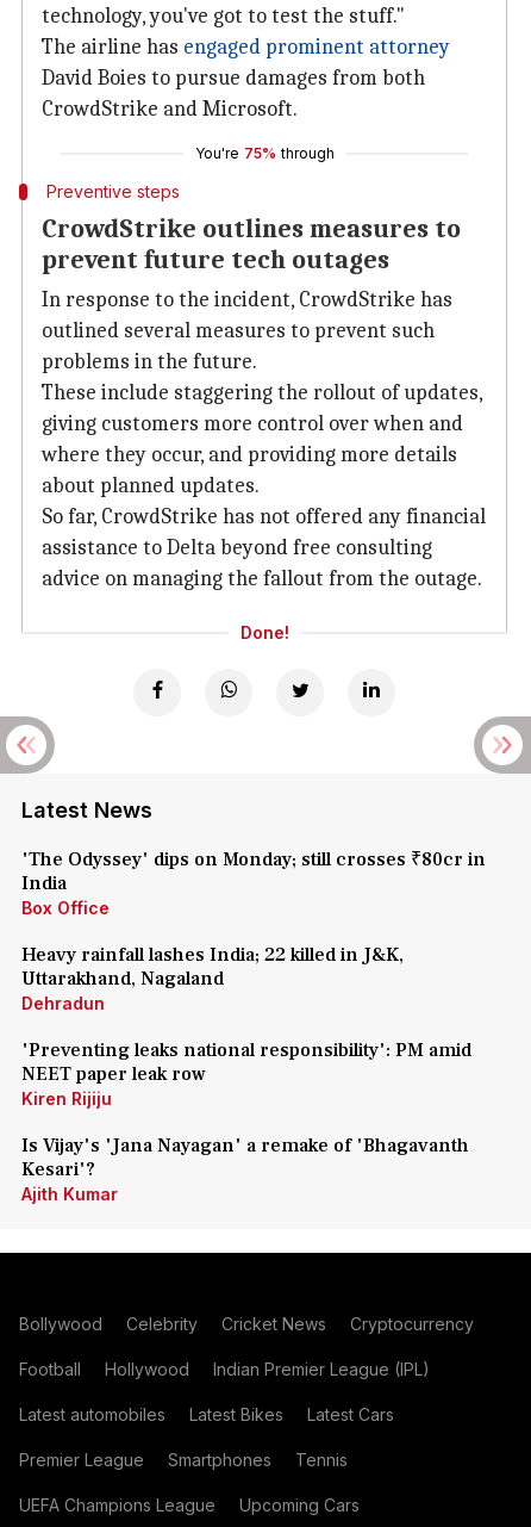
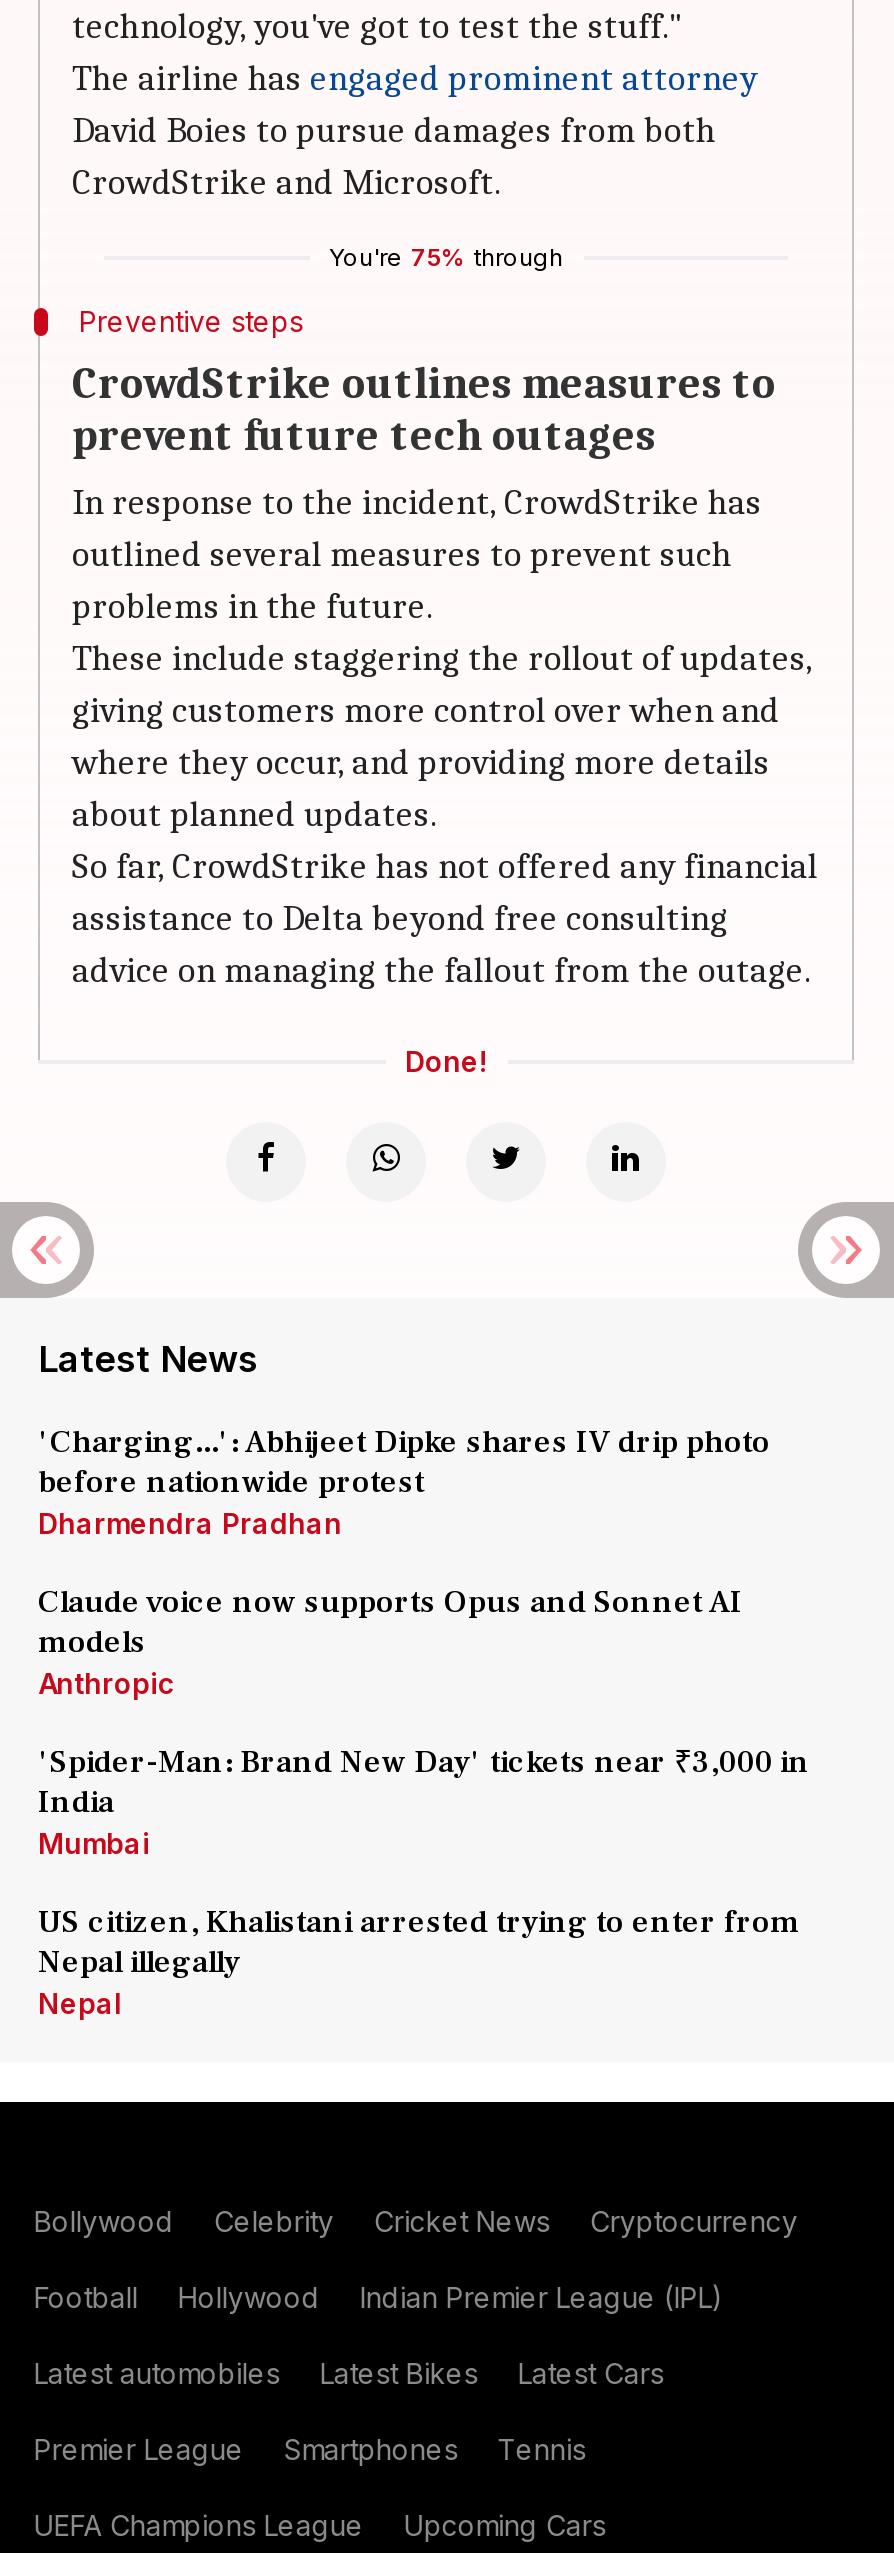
- 'The Odyssey' dips on Monday; still crosses ₹80cr in
+ 'Charging...': Abhijeet Dipke shares IV drip photo
+ before nationwide protest
+ Dharmendra Pradhan
+ Claude voice now supports Opus and Sonnet AI
+ models
+ Anthropic
+ 'Spider-Man: Brand New Day' tickets near ₹3,000 in

moved down: India

- Box Office
- Heavy rainfall lashes India; 22 killed in J&K,
- Uttarakhand, Nagaland
- Dehradun
- 'Preventing leaks national responsibility': PM amid
- NEET paper leak row
- Kiren Rijiju
- Is Vijay's 'Jana Nayagan' a remake of 'Bhagavanth
- Kesari'?
- Ajith Kumar
+ Mumbai
+ US citizen, Khalistani arrested trying to enter from
+ Nepal illegally
+ Nepal
